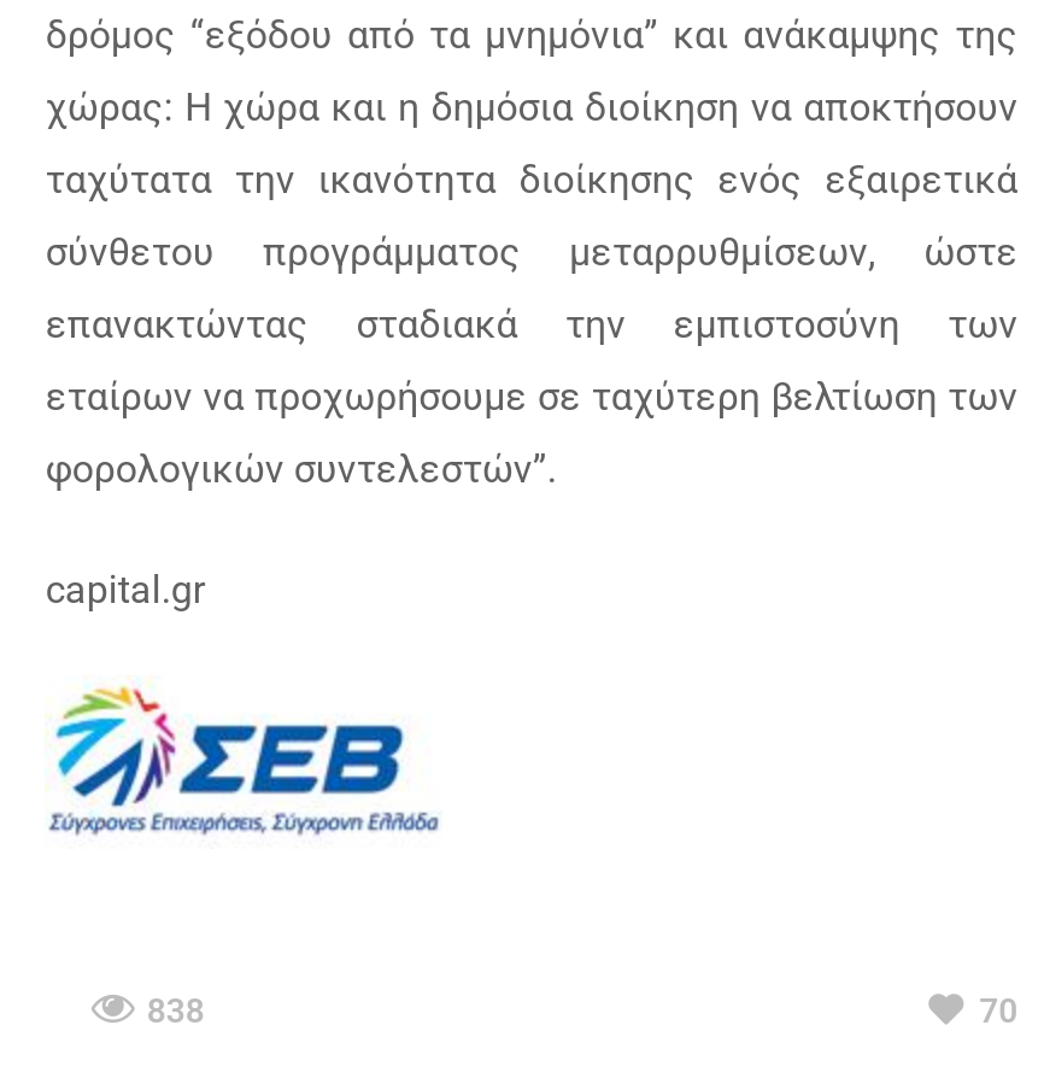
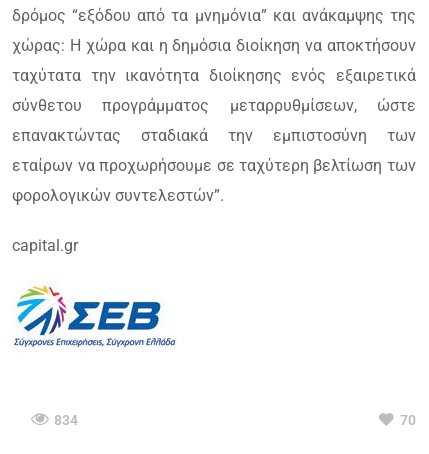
- 838
+ 834
